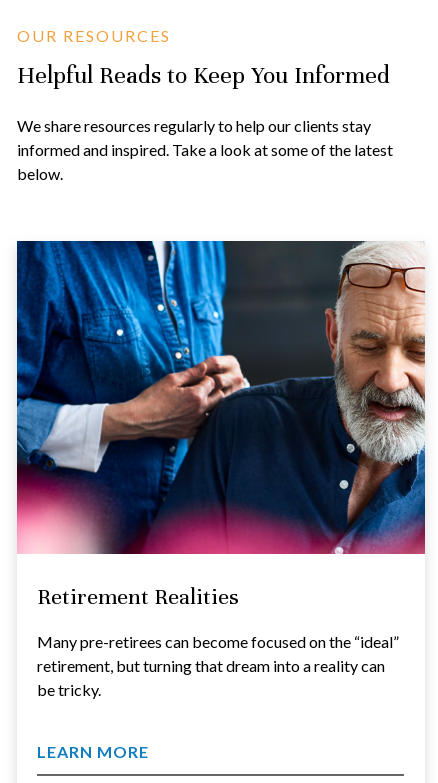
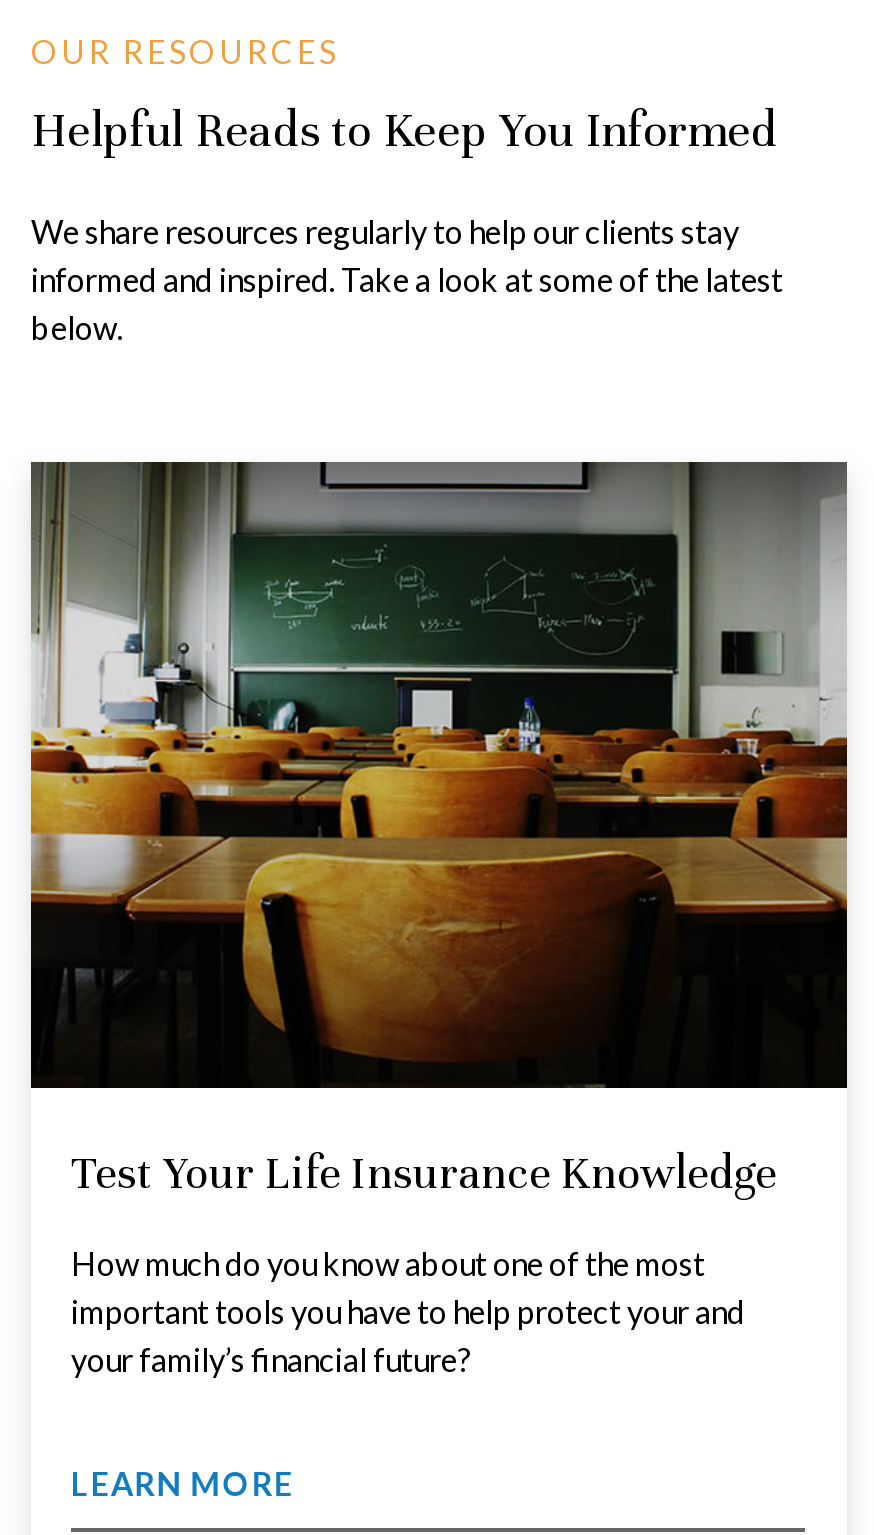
- [image]
- Retirement Realities
+ [image]
+ Test Your Life Insurance Knowledge

- Many pre-retirees can become focused on the “ideal”
- retirement, but turning that dream into a reality can
- be tricky.
+ How much do you know about one of the most
+ important tools you have to help protect your and
+ your family’s financial future?
